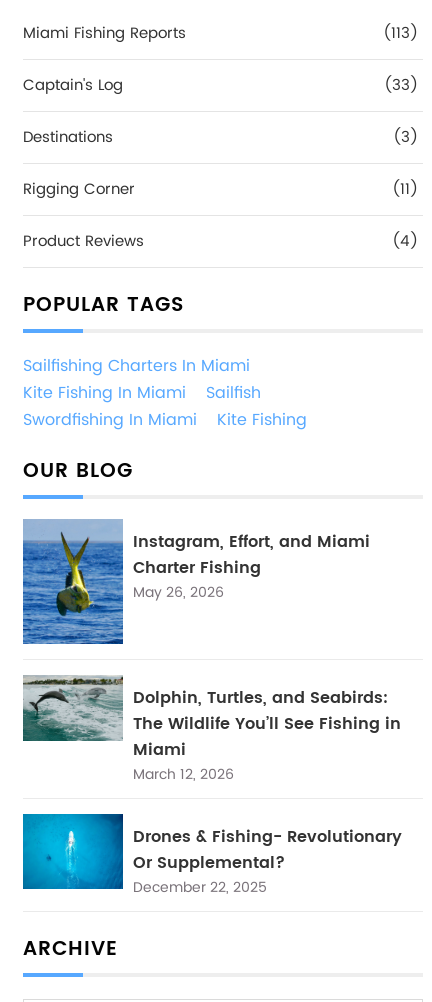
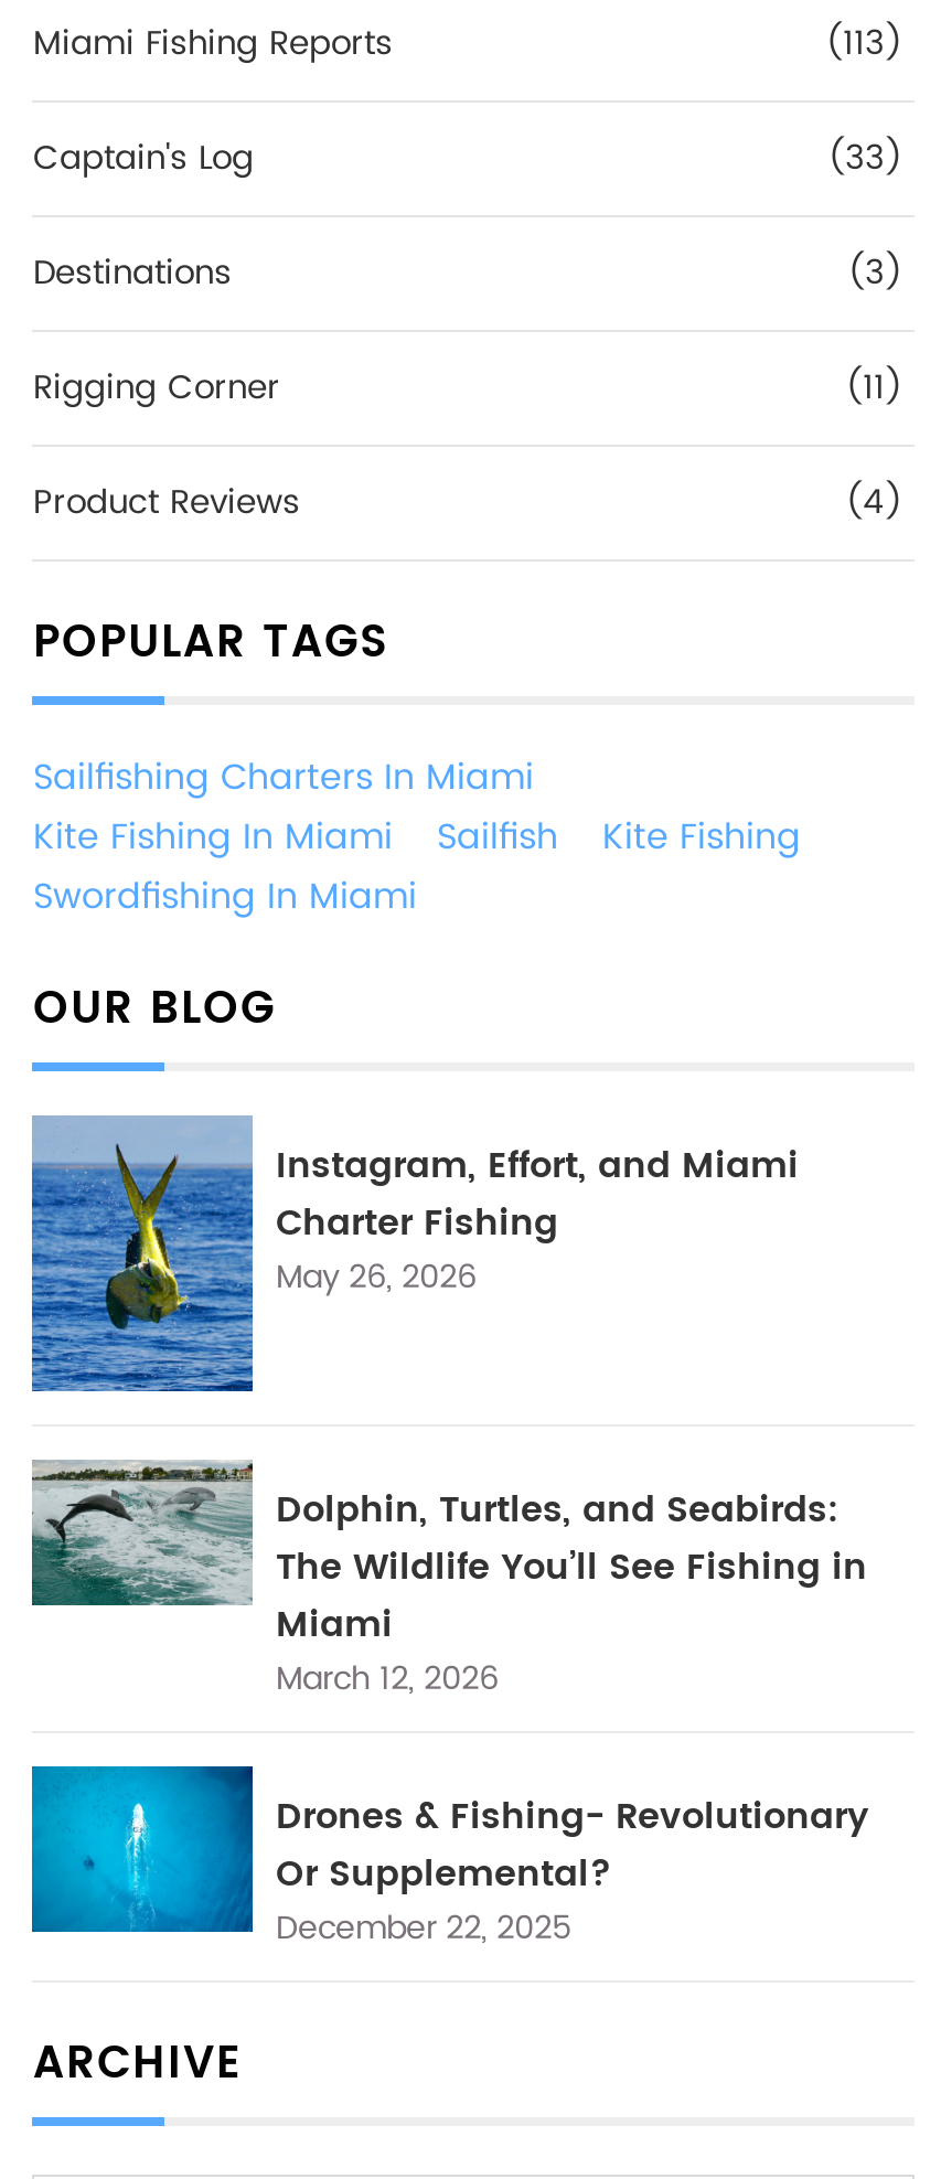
moved up: Kite Fishing
